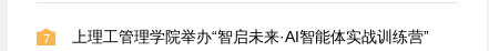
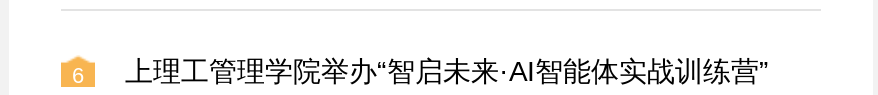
- 7 上理工管理学院举办“智启未来·AI智能体实战训练营”
+ 6 上理工管理学院举办“智启未来·AI智能体实战训练营”
